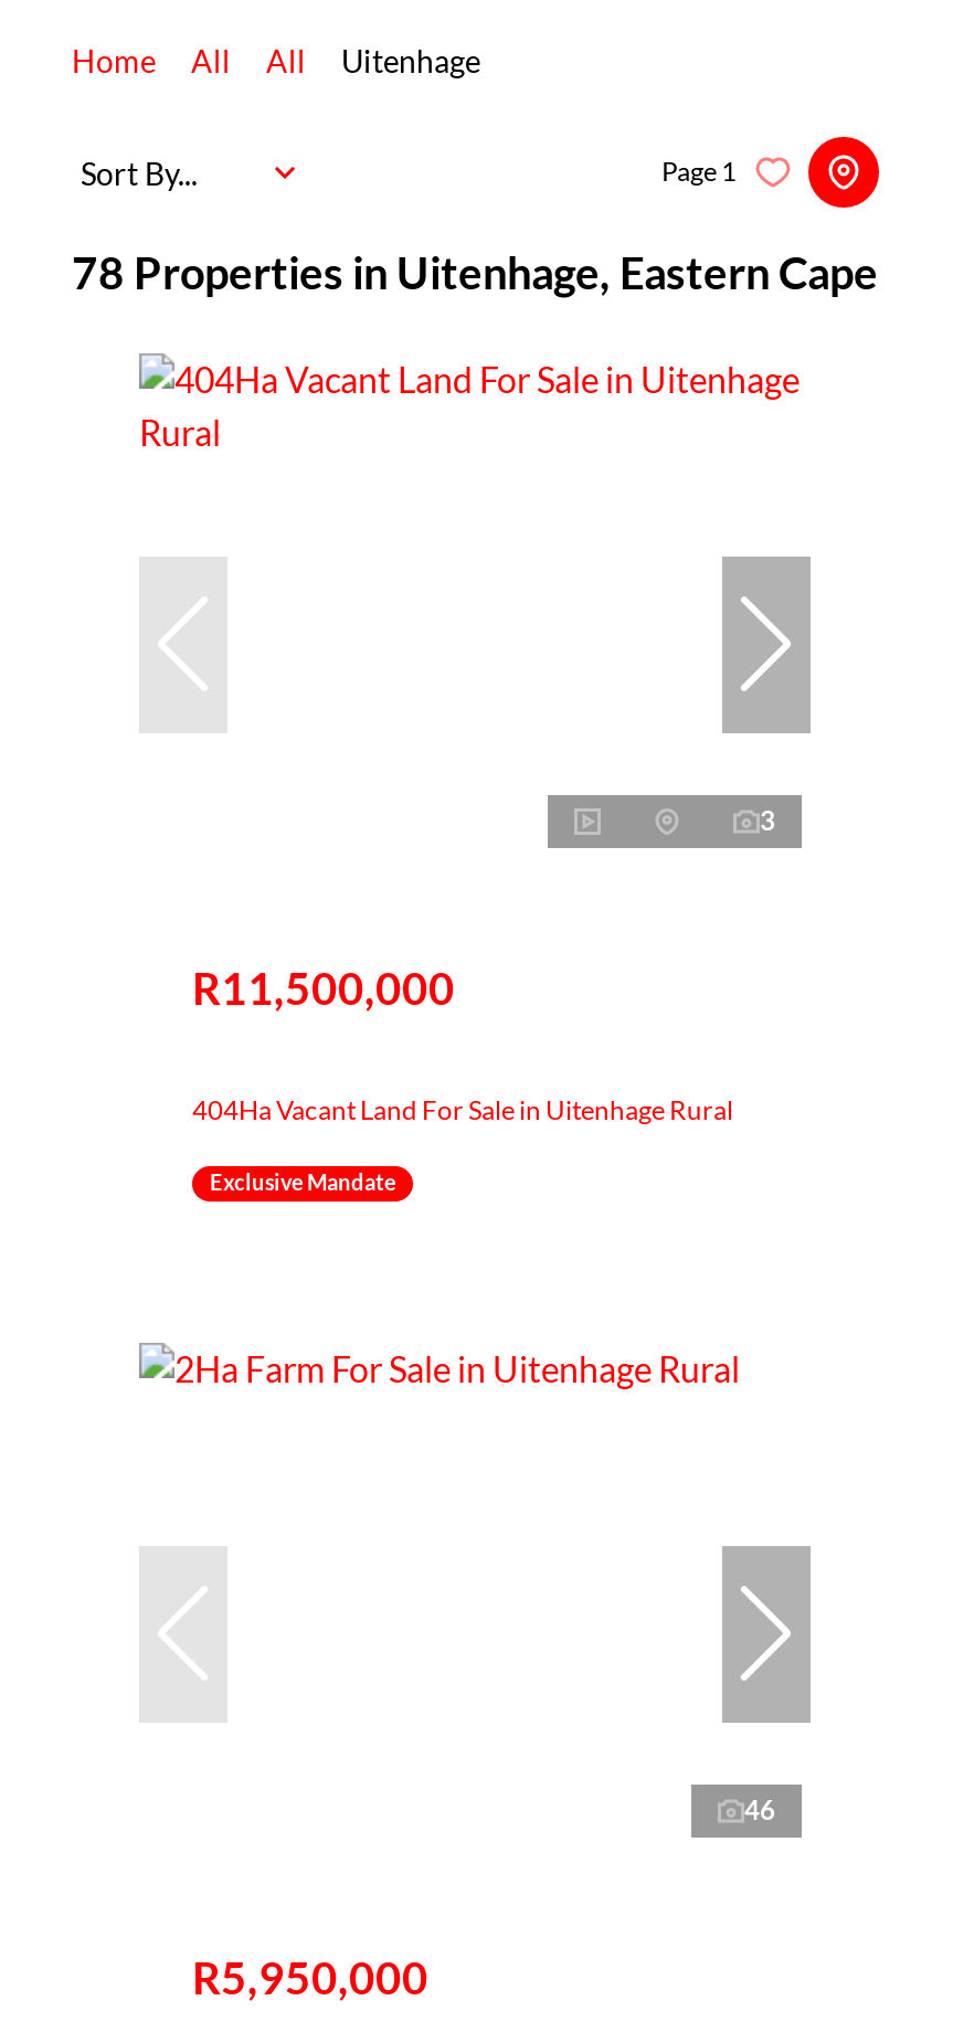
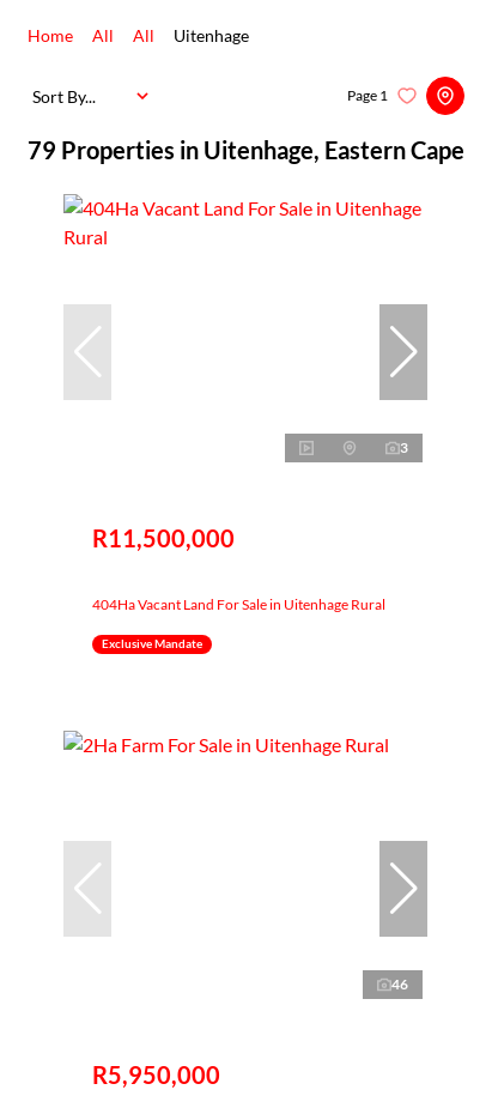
- 78 Properties in Uitenhage, Eastern Cape
+ 79 Properties in Uitenhage, Eastern Cape
